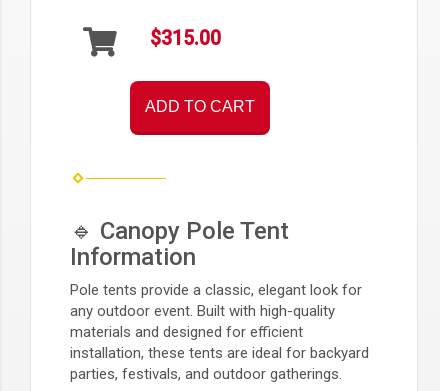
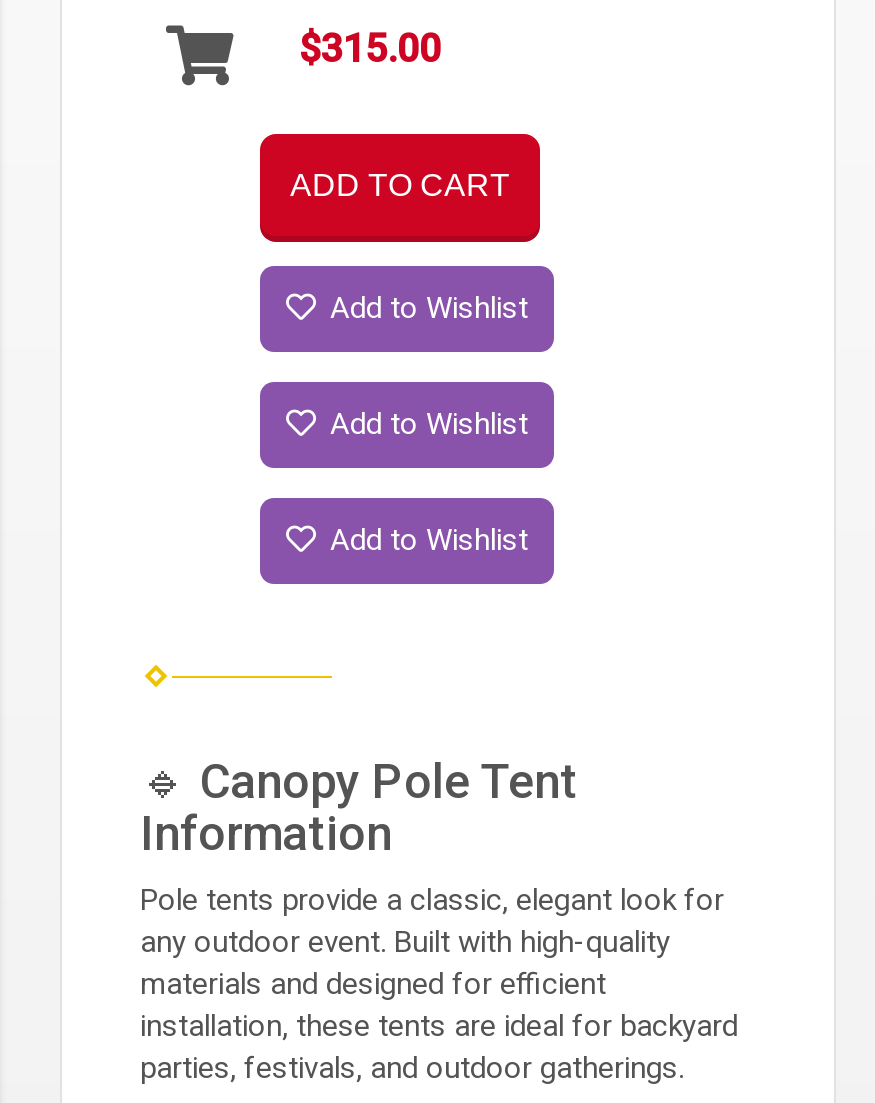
+ Add to Wishlist
+ Add to Wishlist
+ Add to Wishlist
